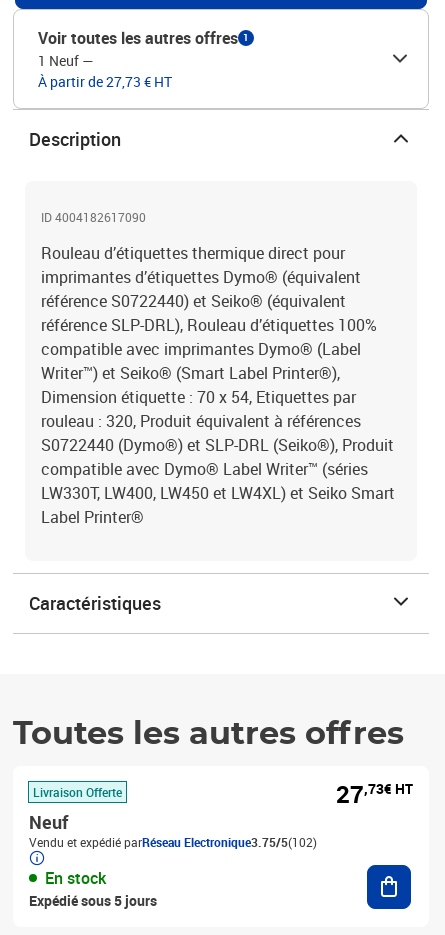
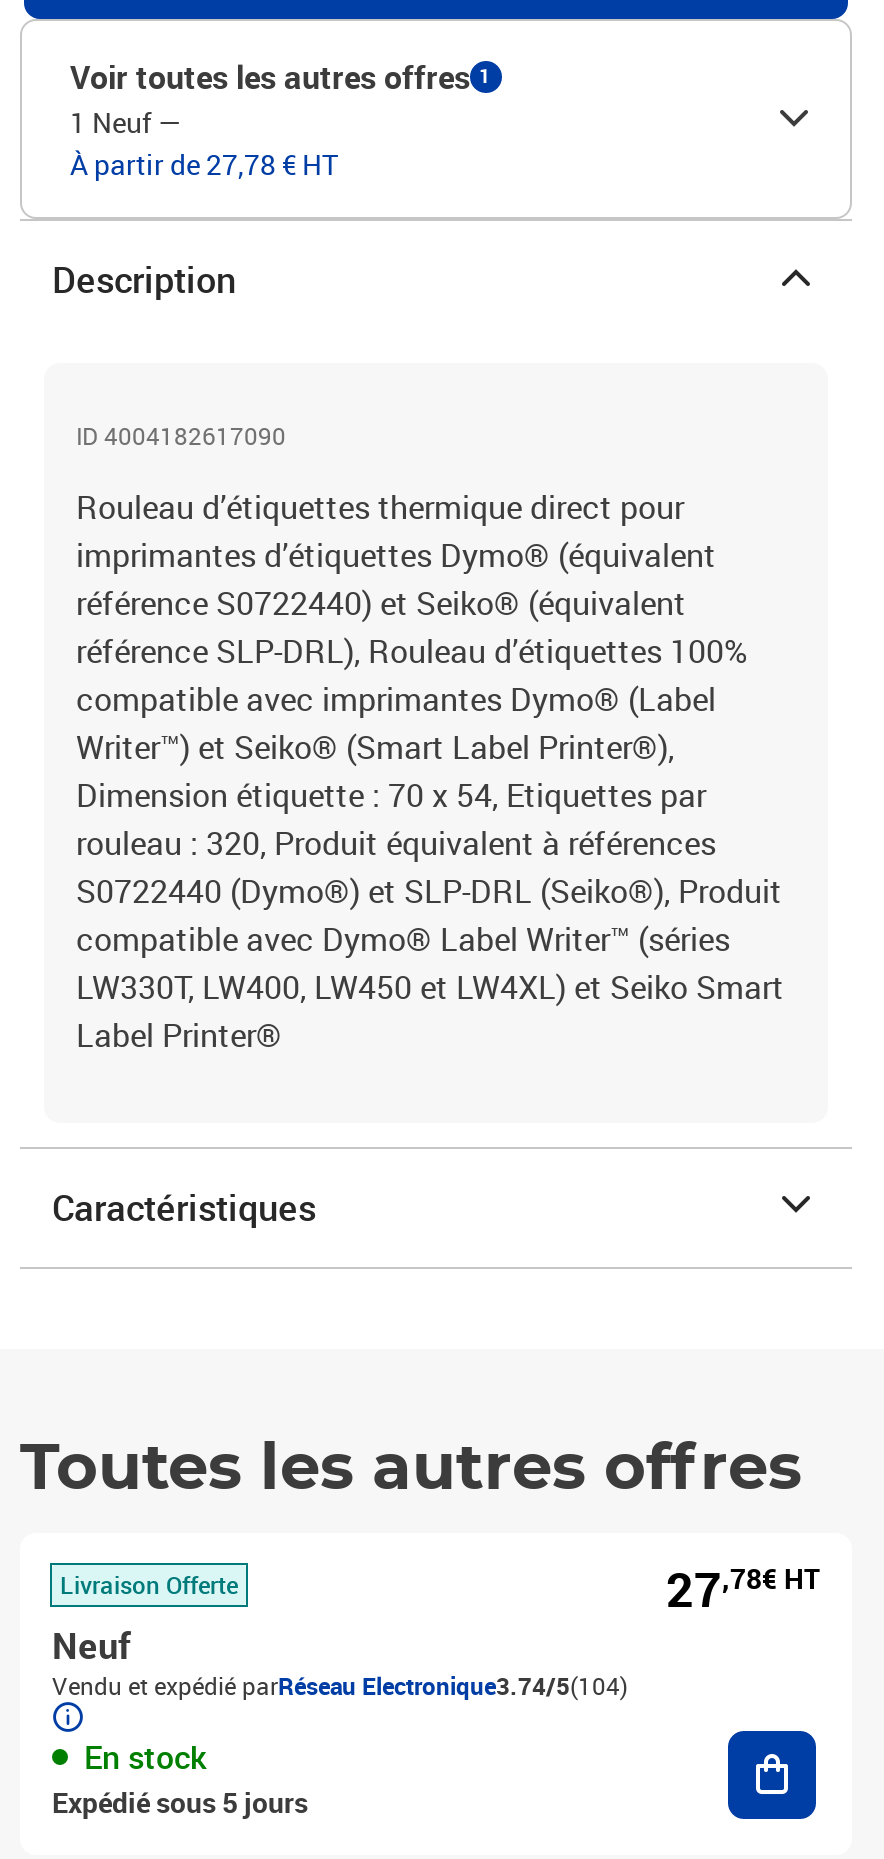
- À partir de 27,73 € HT
+ À partir de 27,78 € HT

- 27,73€ HT
+ 27,78€ HT

- Vendu et expédié parRéseau Electronique3.75/5(102)
+ Vendu et expédié parRéseau Electronique3.74/5(104)
